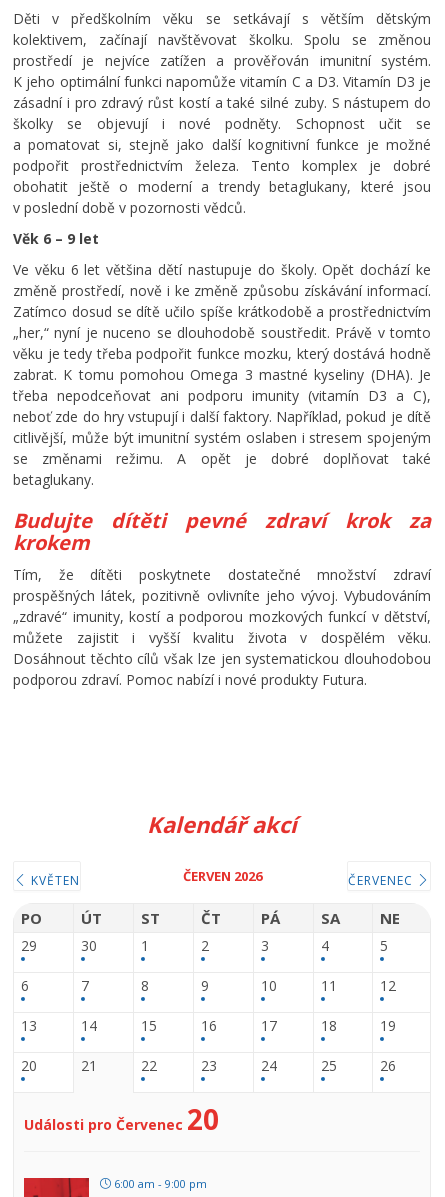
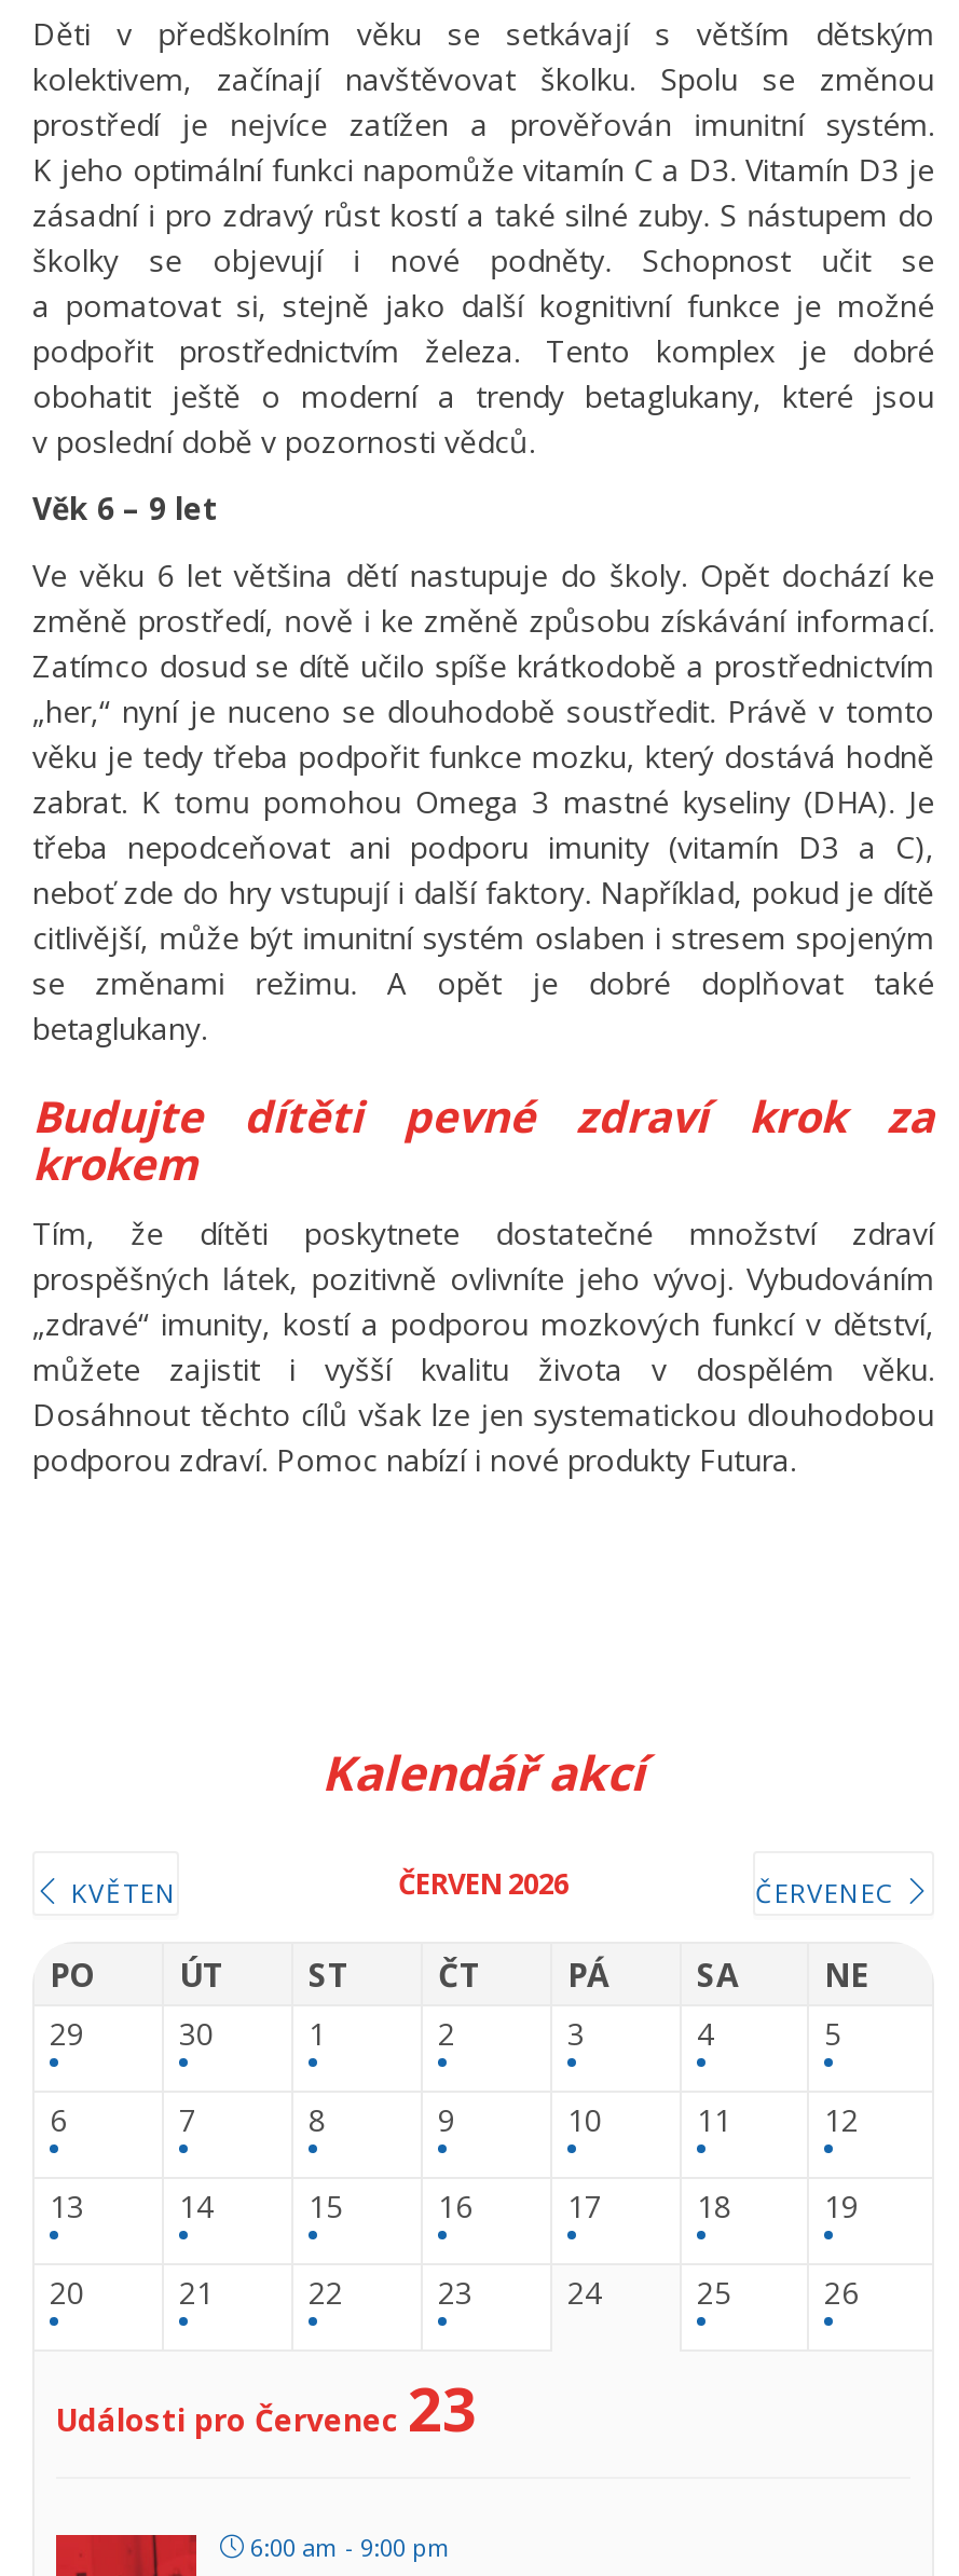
- Události pro Červenec 20
+ Události pro Červenec 23
